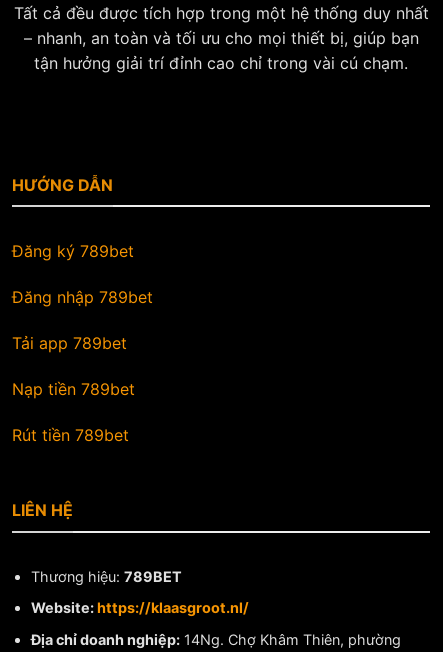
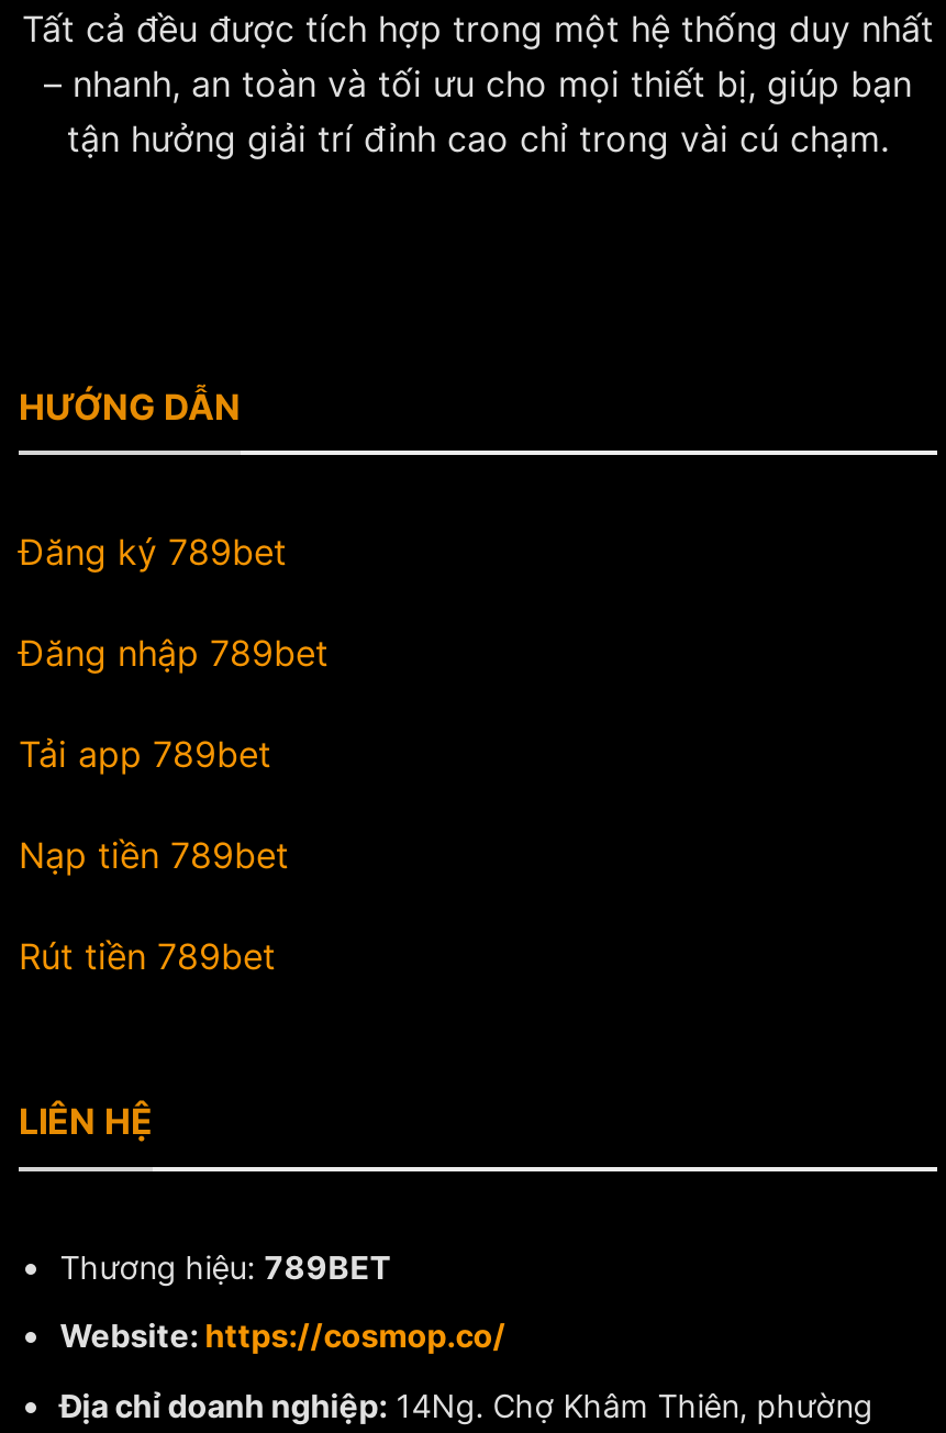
- Website: https://klaasgroot.nl/
+ Website: https://cosmop.co/
